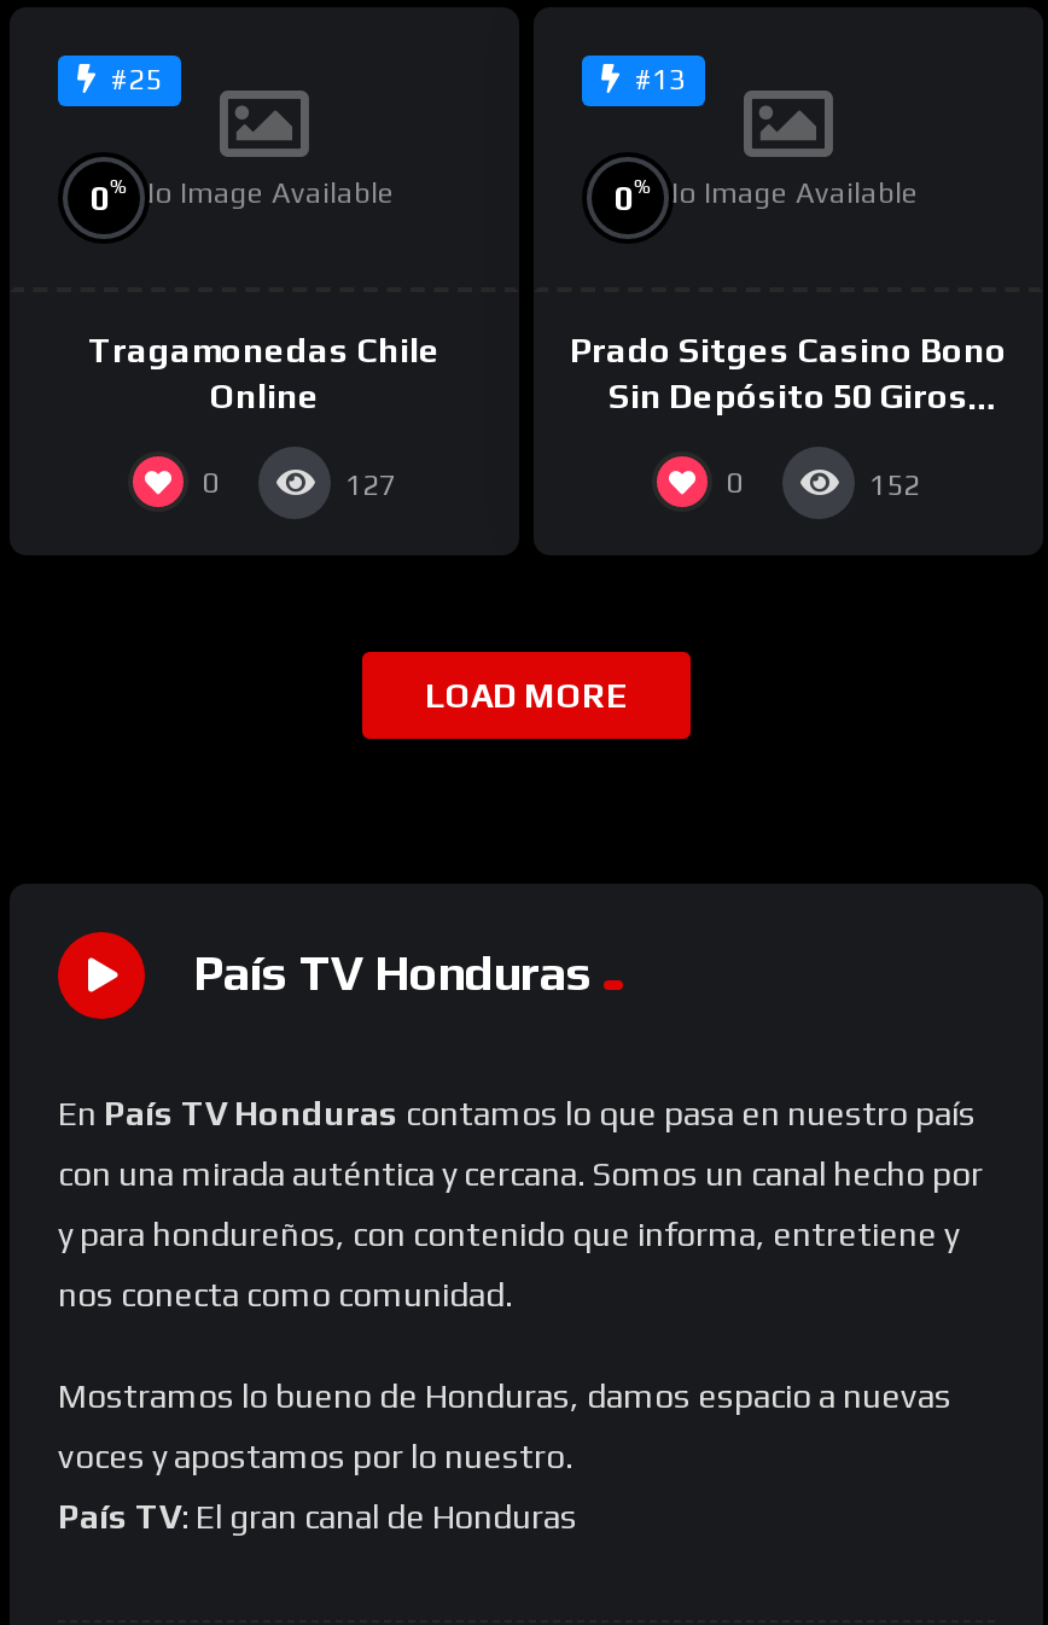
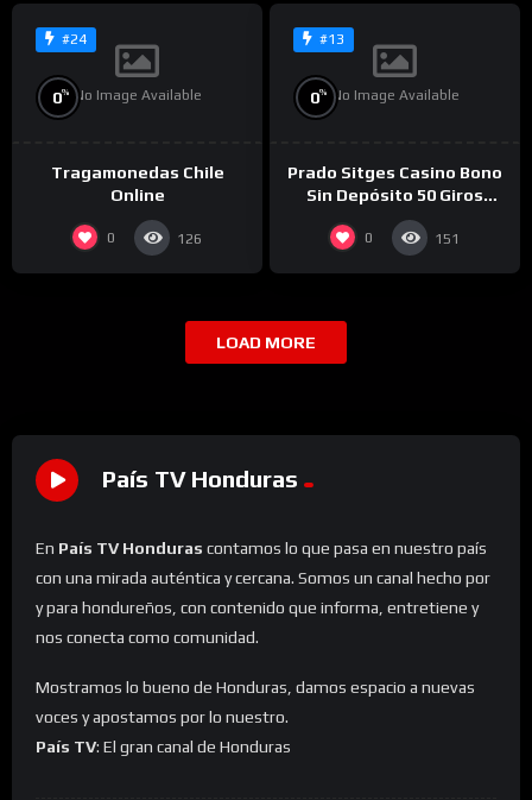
- #25
+ #24

- 127
+ 126

- 152
+ 151
